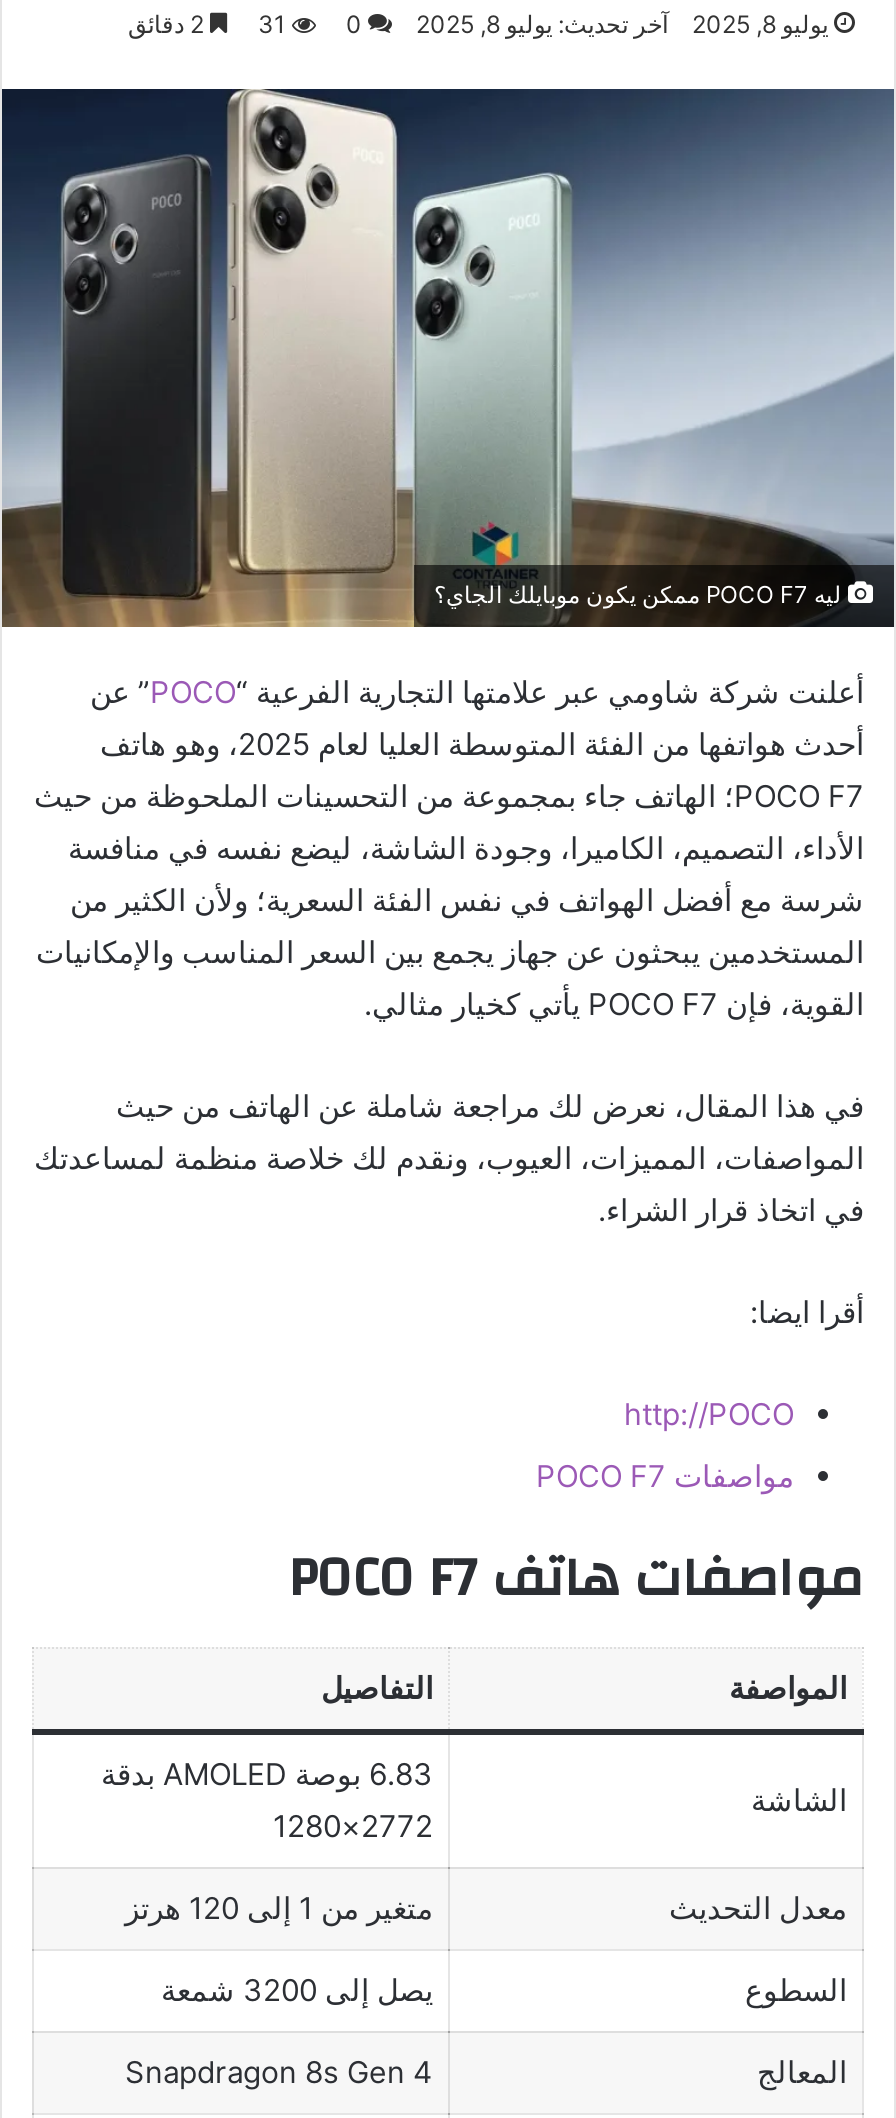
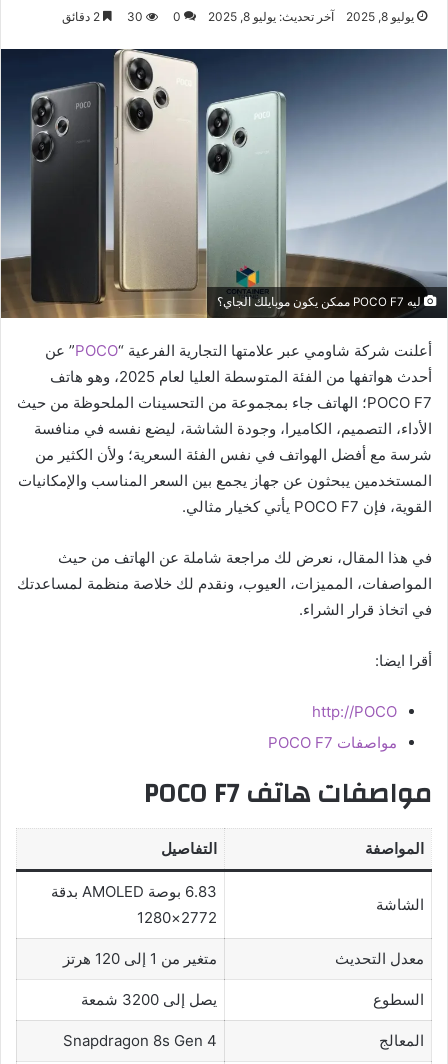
- 31
+ 30
